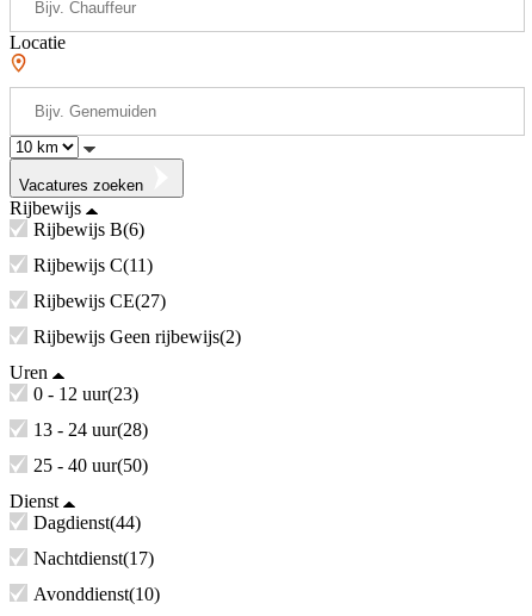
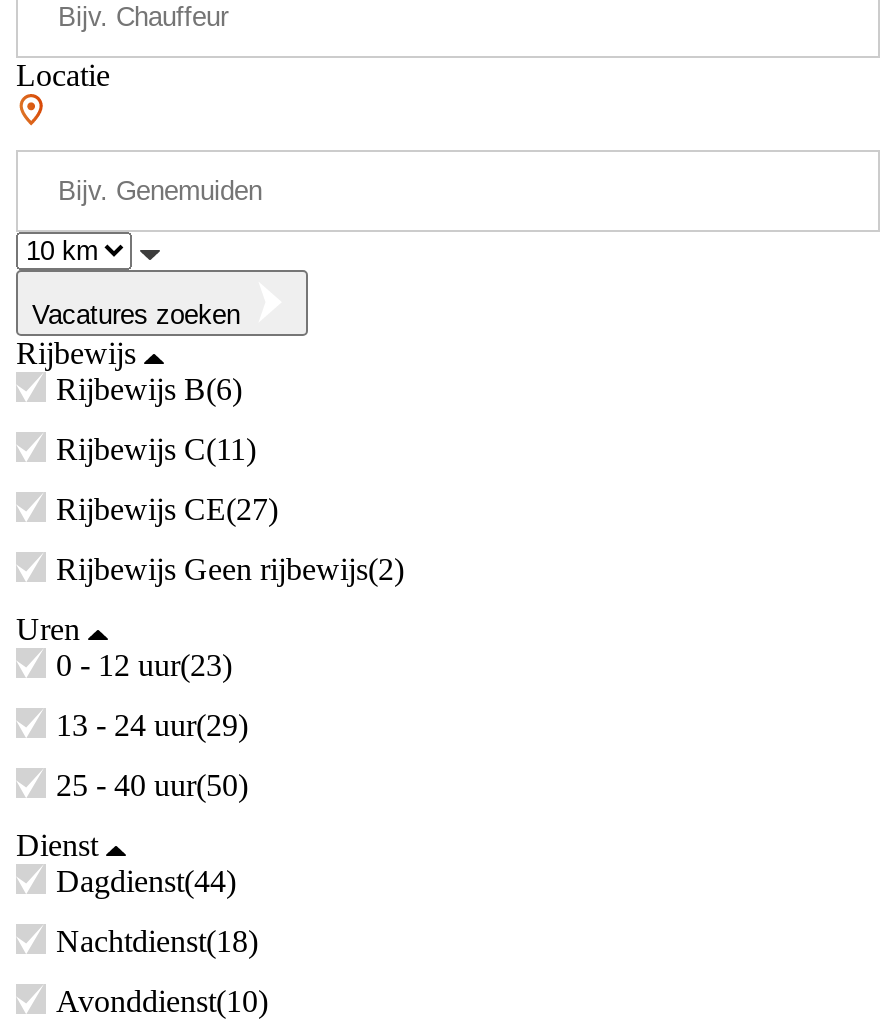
- 13 - 24 uur 28
+ 13 - 24 uur 29

- Nachtdienst 17
+ Nachtdienst 18
